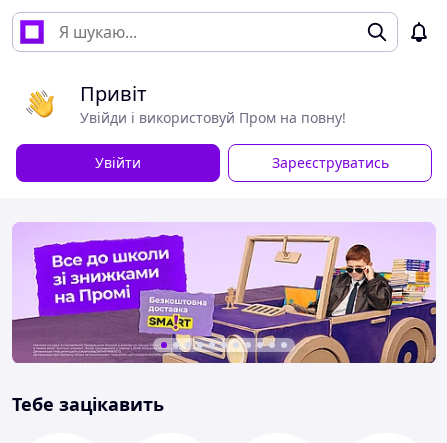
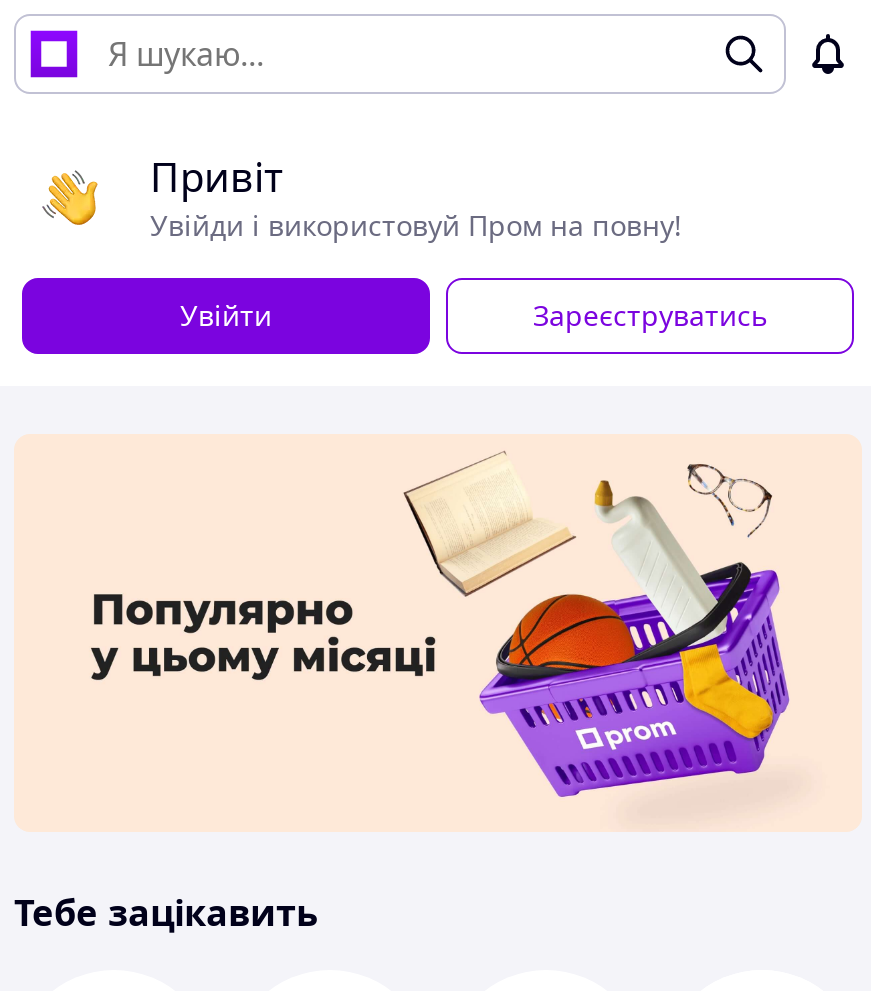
- [image]
+ [image]
